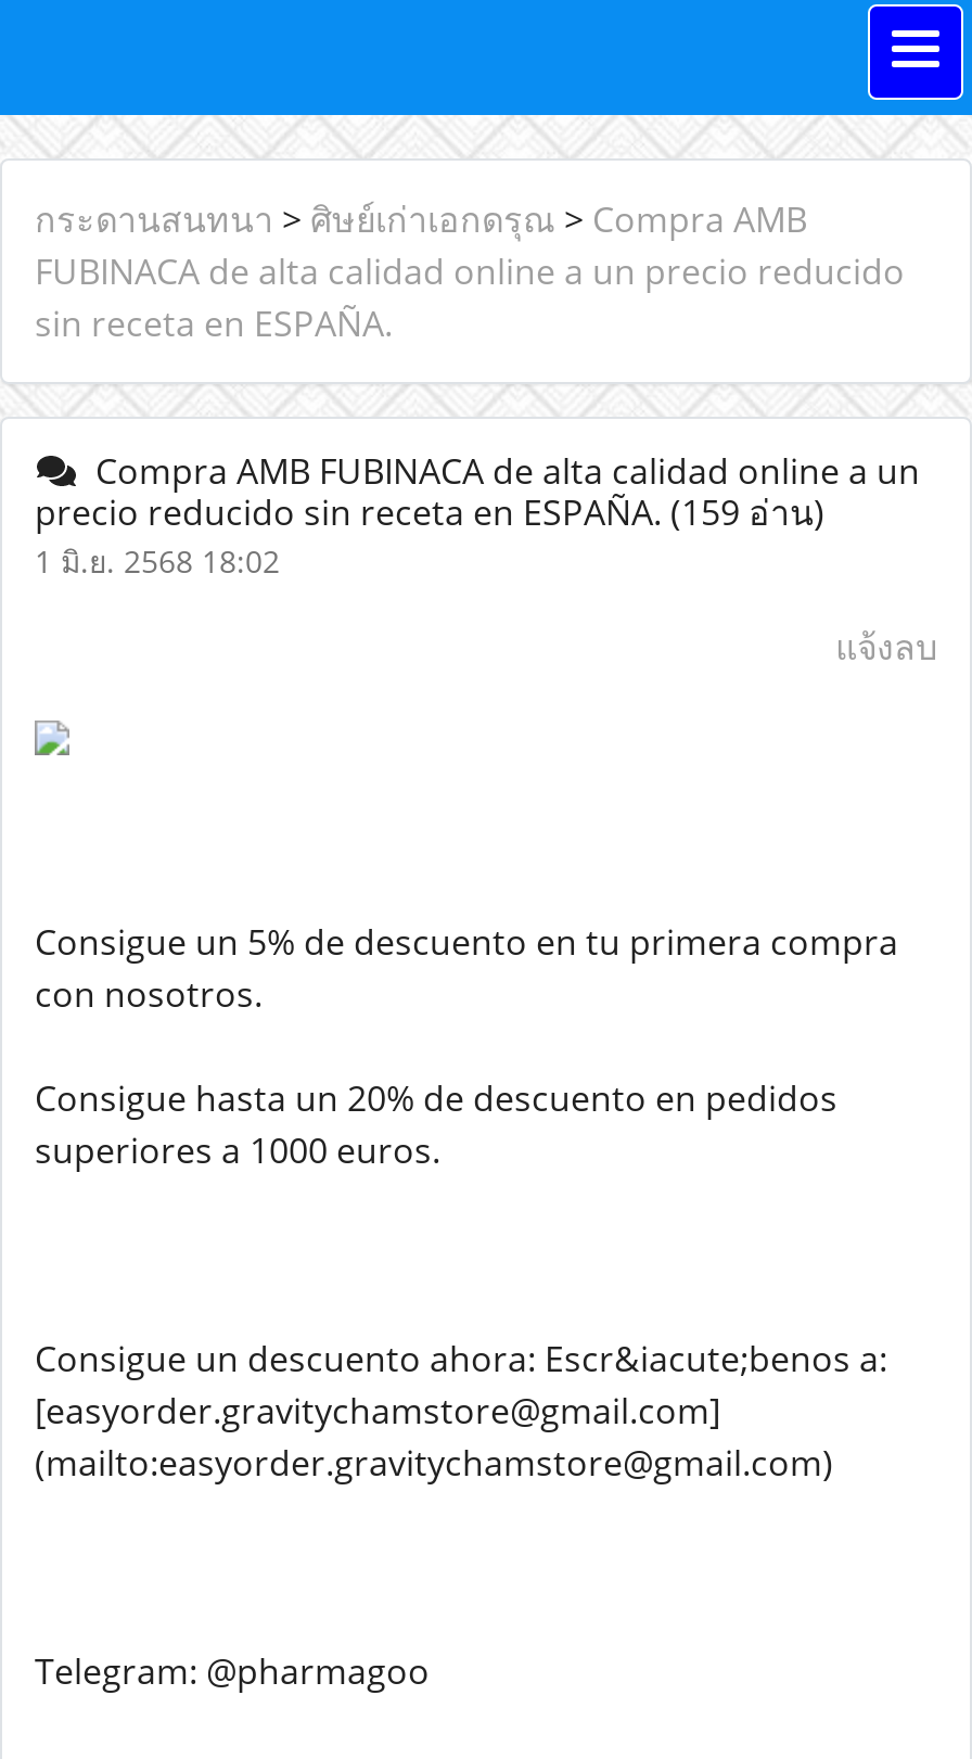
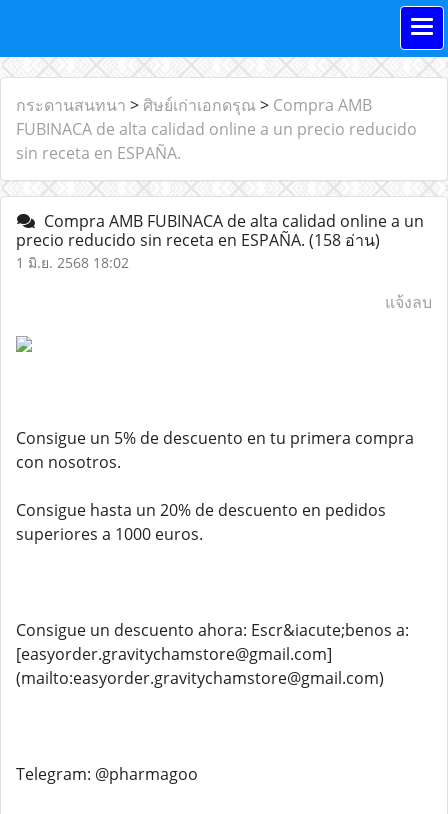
- precio reducido sin receta en ESPAÑA. (159 อ่าน)
+ precio reducido sin receta en ESPAÑA. (158 อ่าน)
